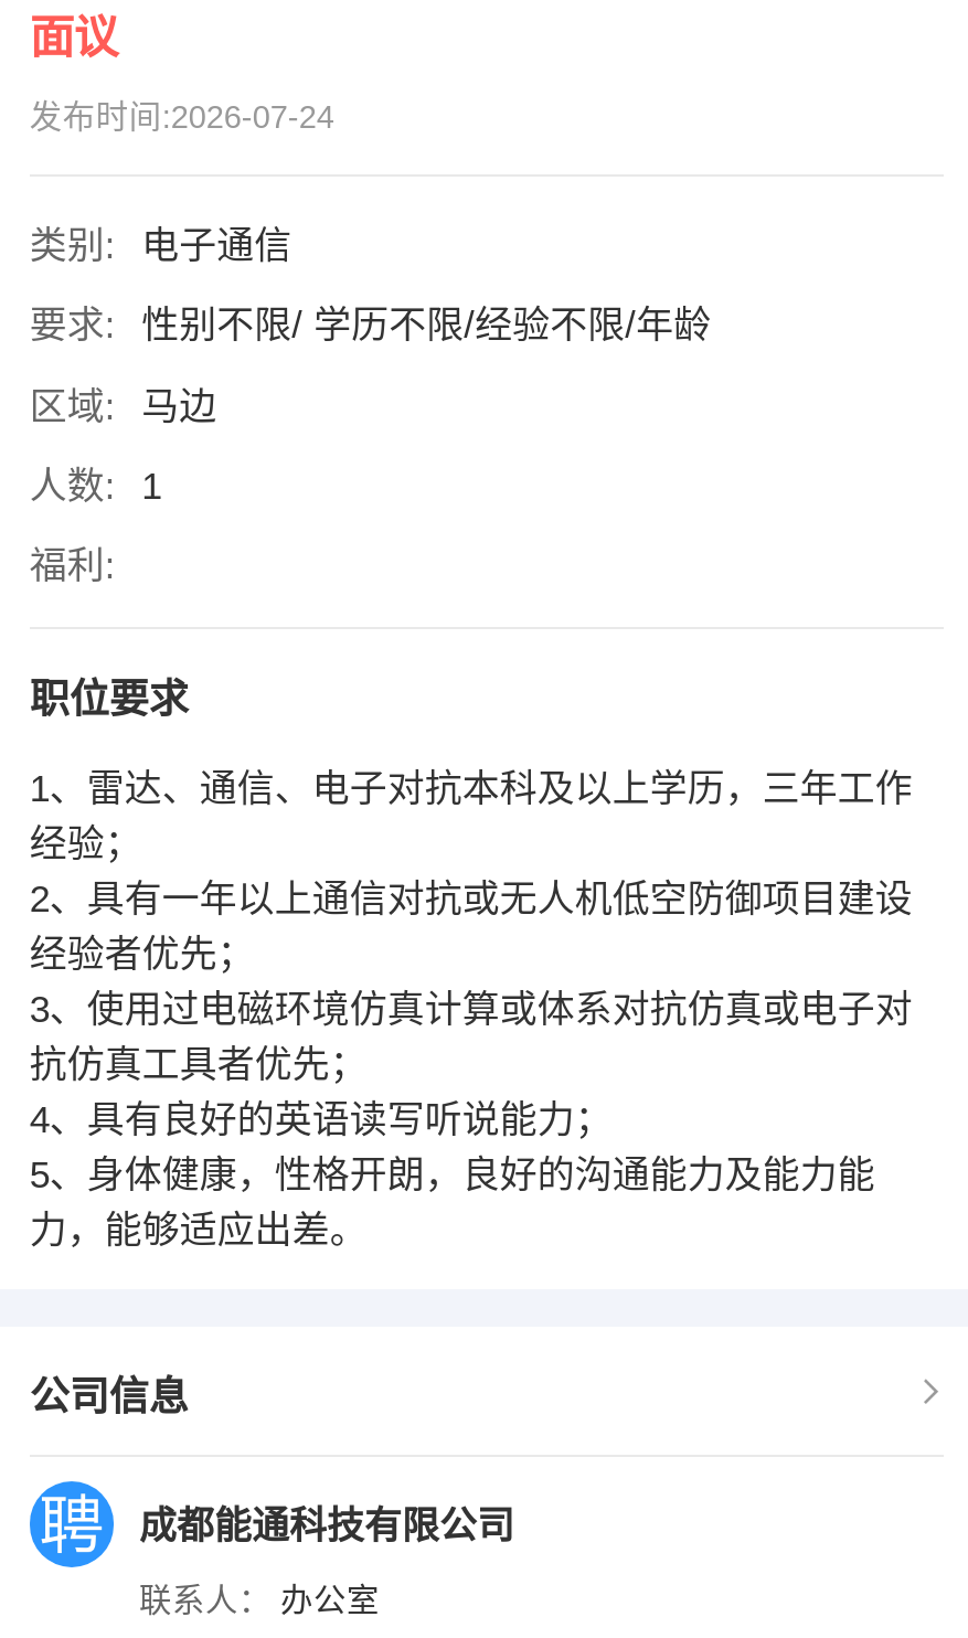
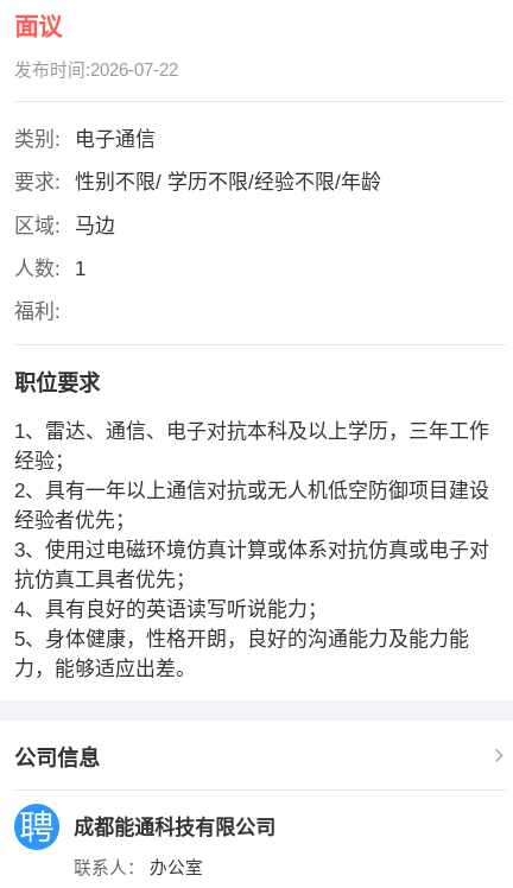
- 发布时间:2026-07-24
+ 发布时间:2026-07-22
